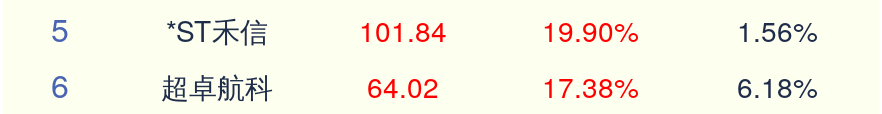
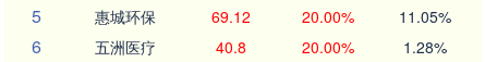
- *ST禾信
- 101.84
- 19.90%
- 1.56%
+ 惠城环保
+ 69.12
+ 20.00%
+ 11.05%

- 超卓航科
- 64.02
- 17.38%
- 6.18%
+ 五洲医疗
+ 40.8
+ 20.00%
+ 1.28%
